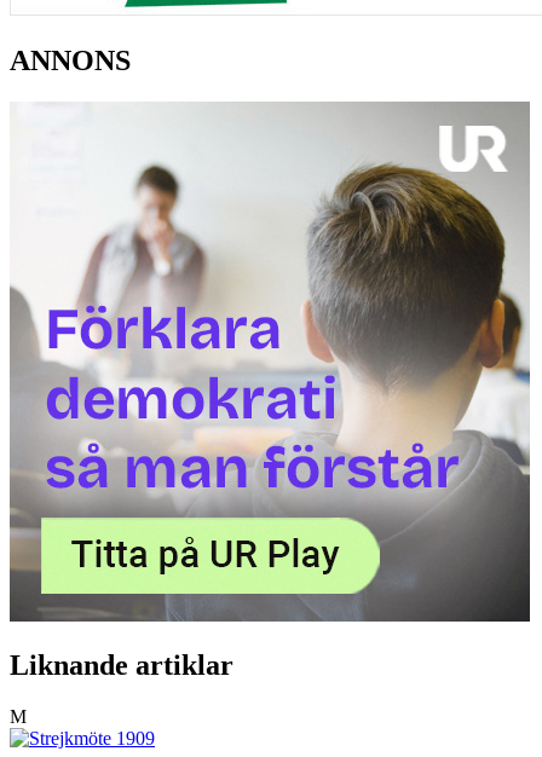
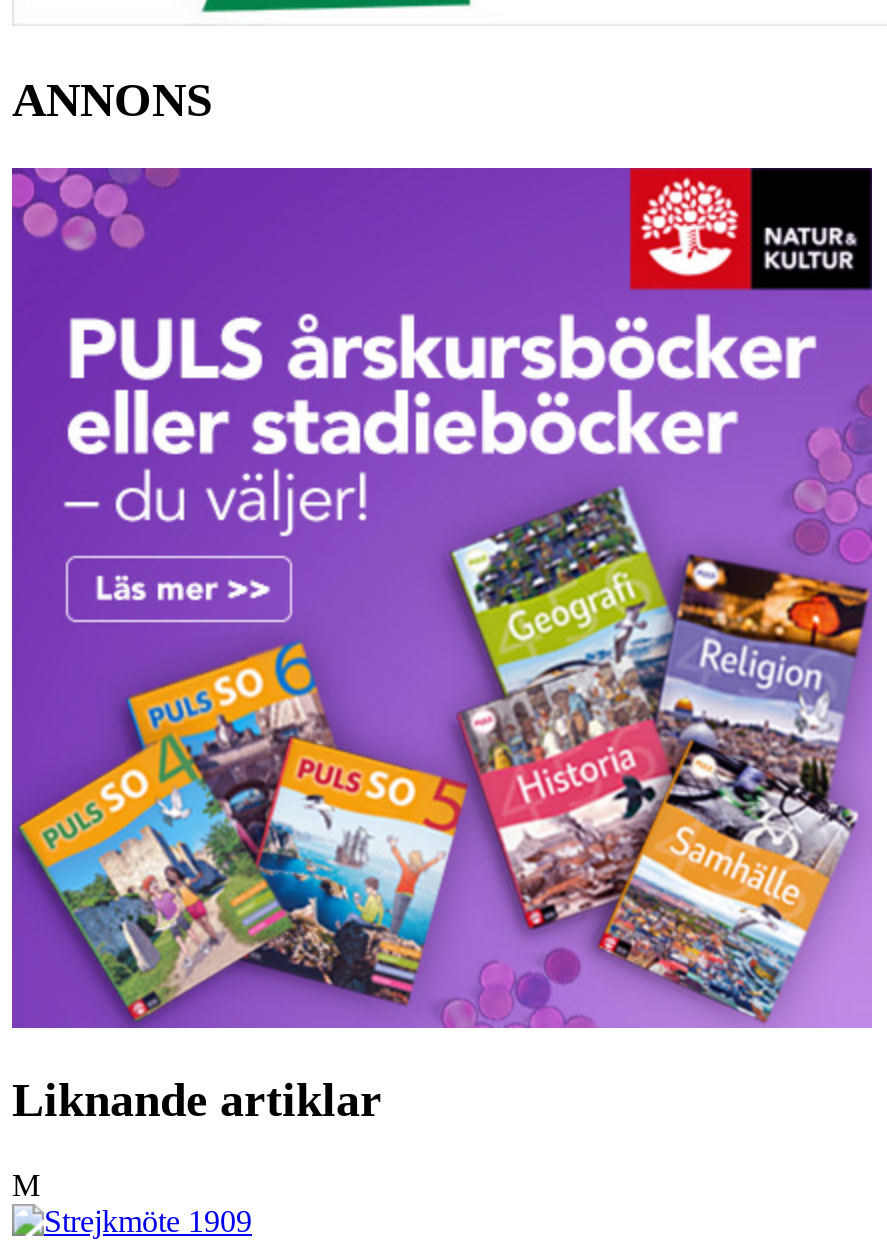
- [image]
+ [image]
